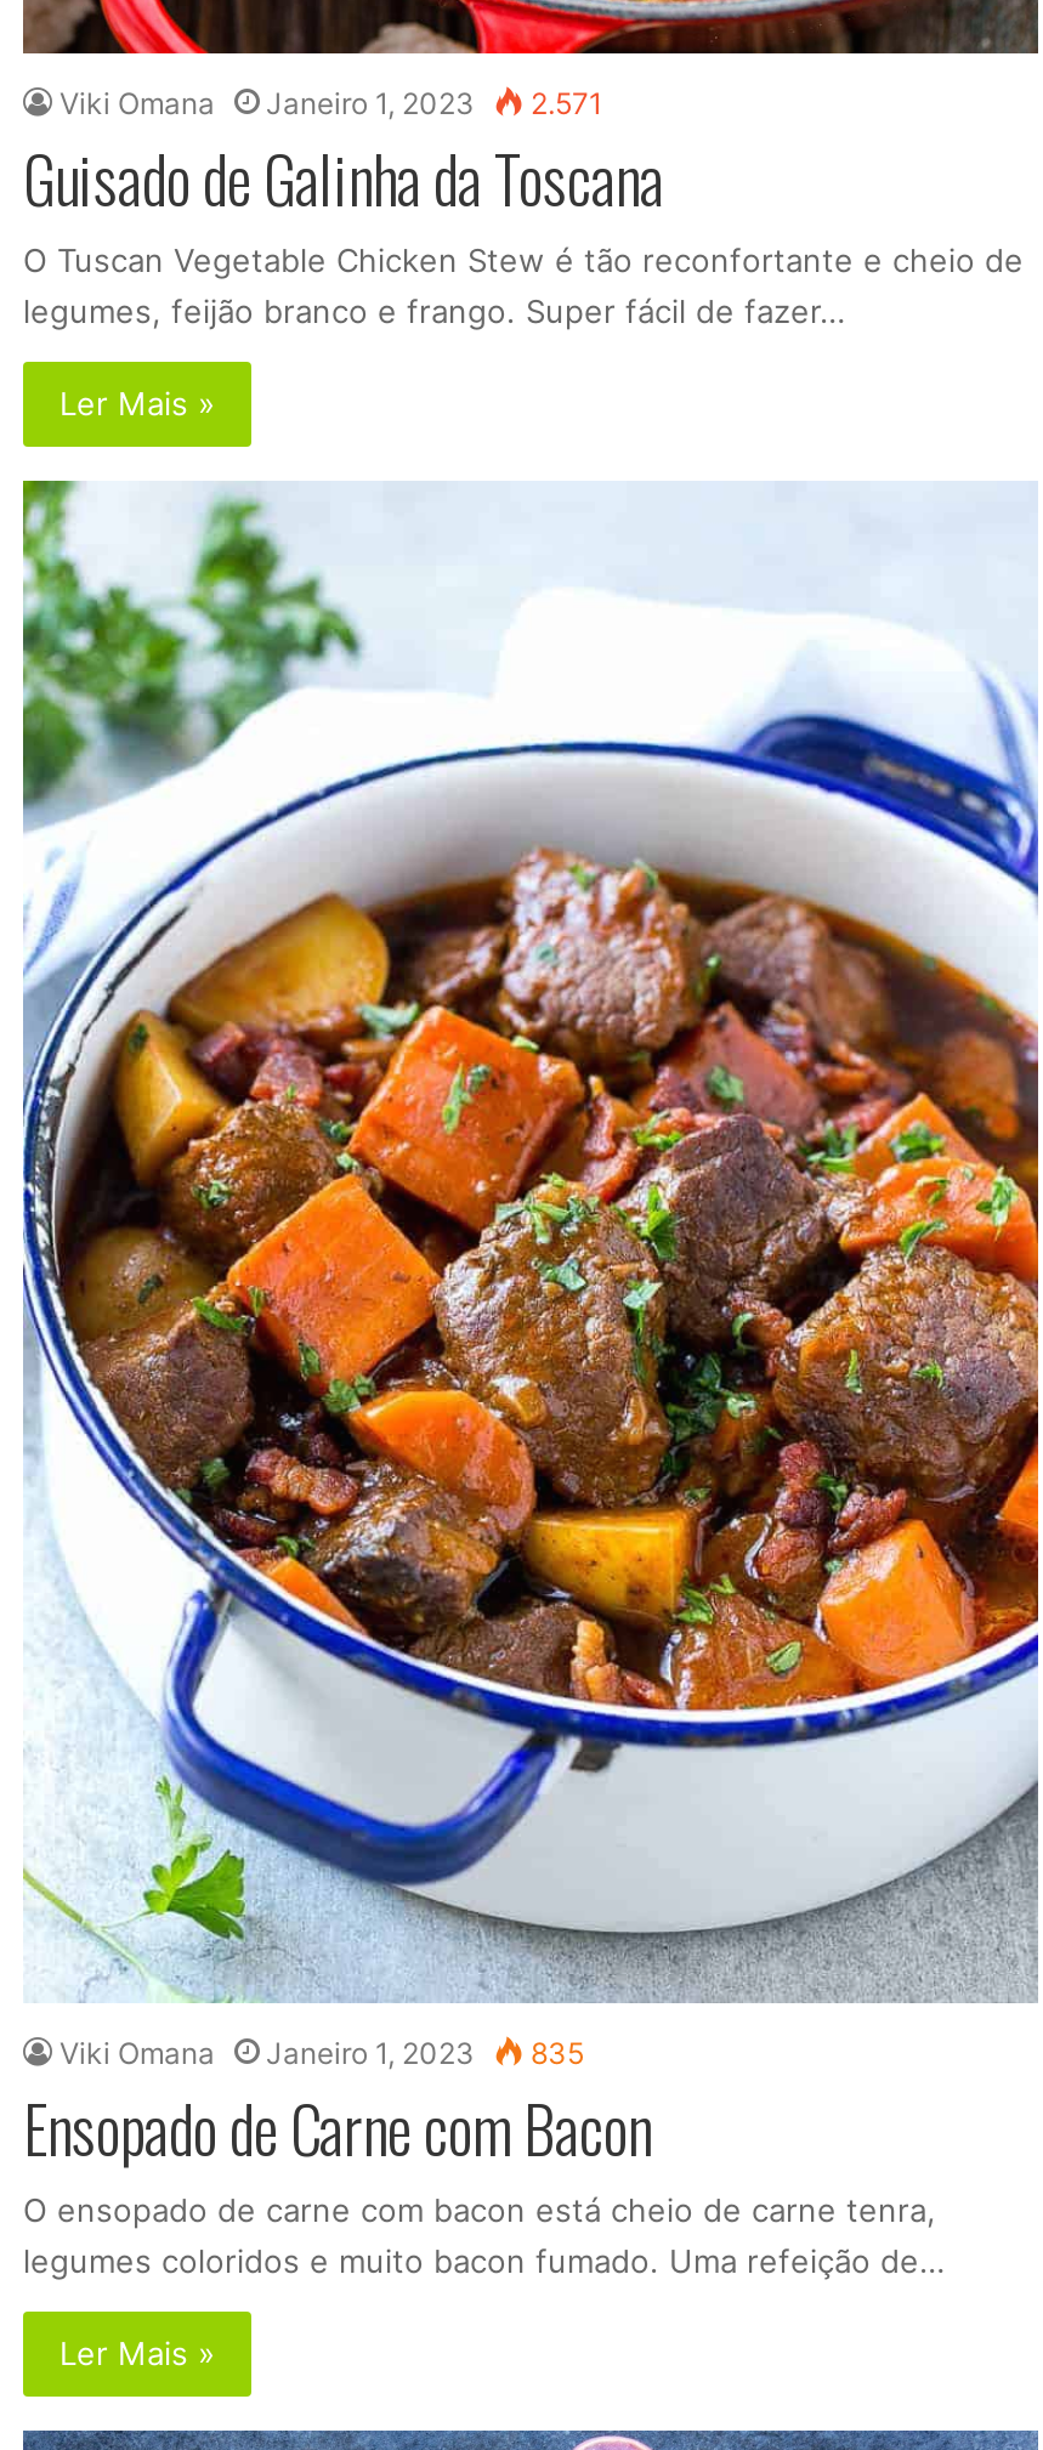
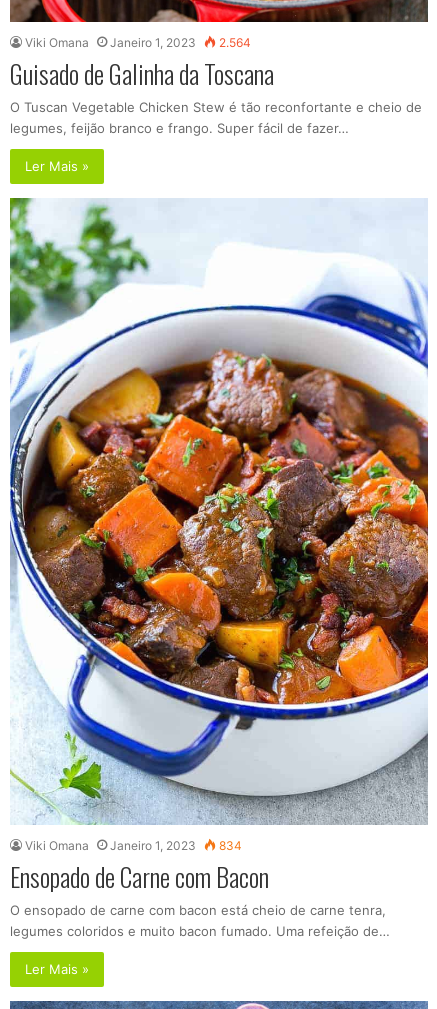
- Viki Omana Janeiro 1, 2023 2.571
+ Viki Omana Janeiro 1, 2023 2.564

- Viki Omana Janeiro 1, 2023 835
+ Viki Omana Janeiro 1, 2023 834
